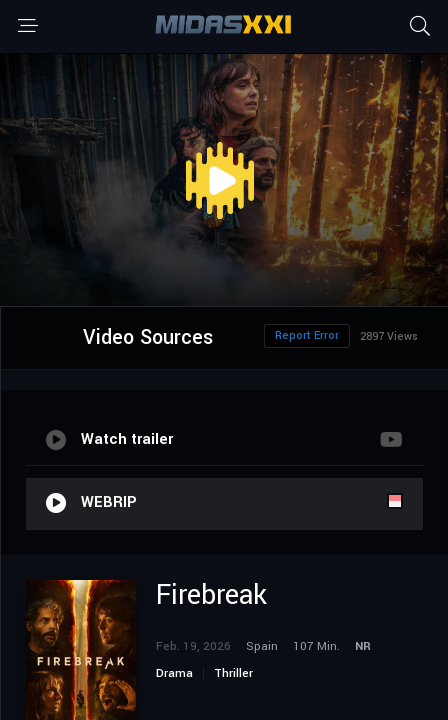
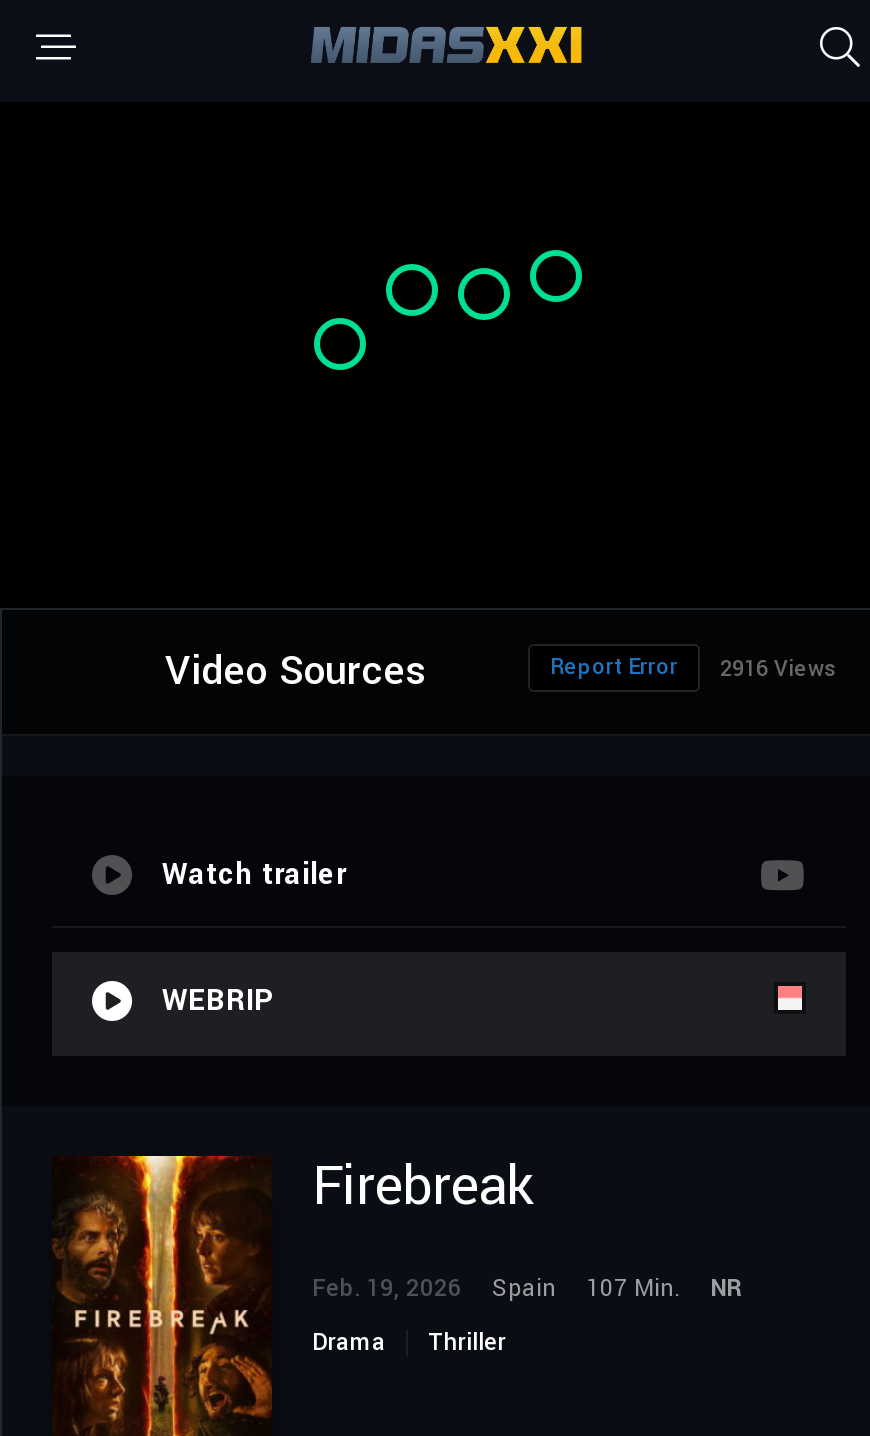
- [image]

- Report Error 2897 Views
+ Report Error 2916 Views
